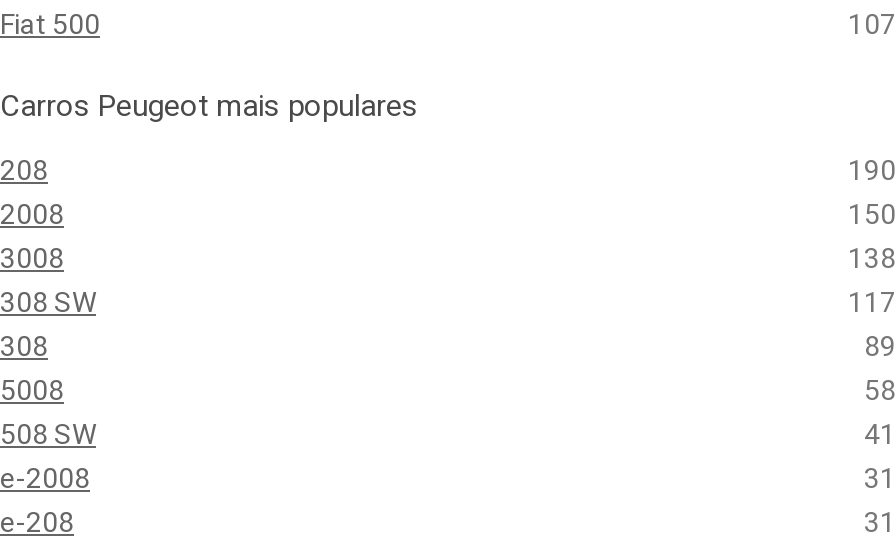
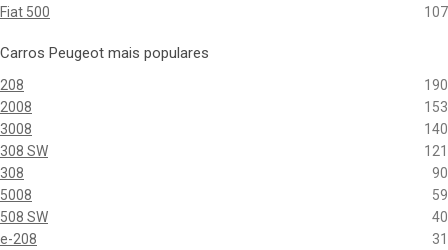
- 150
+ 153

- 138
+ 140

- 117
+ 121

- 89
+ 90

- 58
+ 59

- 41
- e-2008
- 31
+ 40
